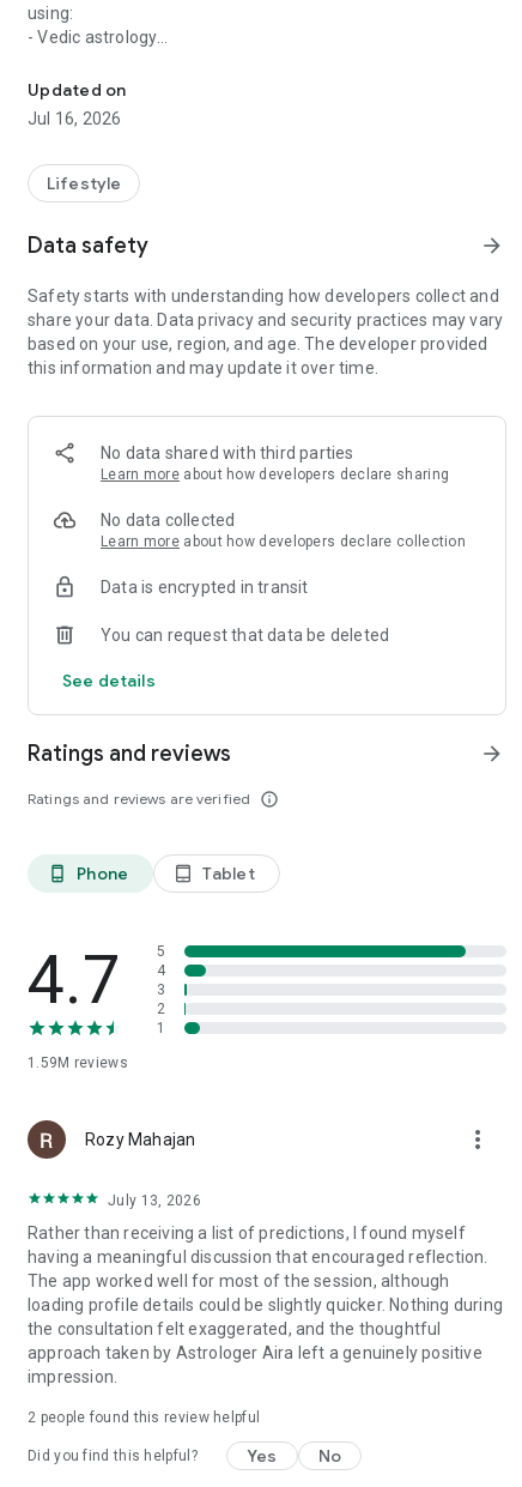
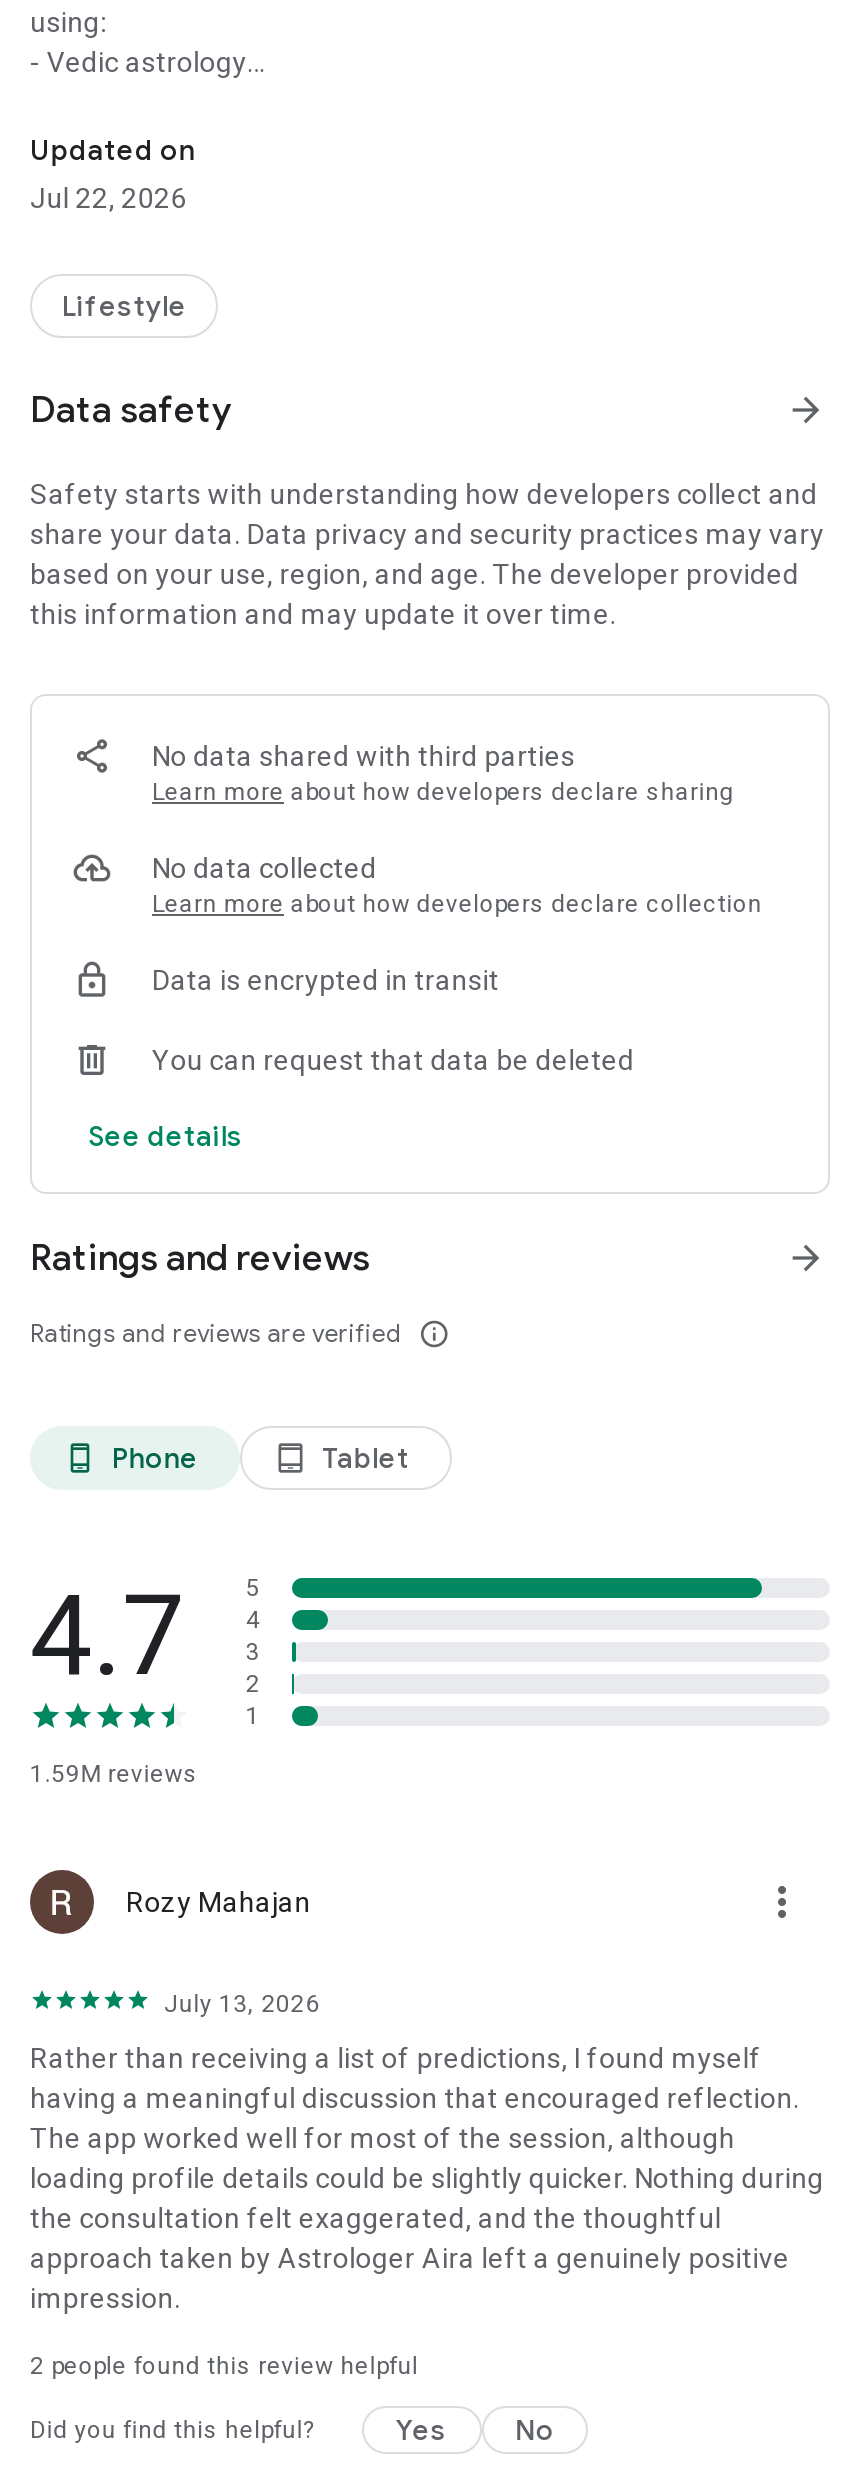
- Jul 16, 2026
+ Jul 22, 2026
